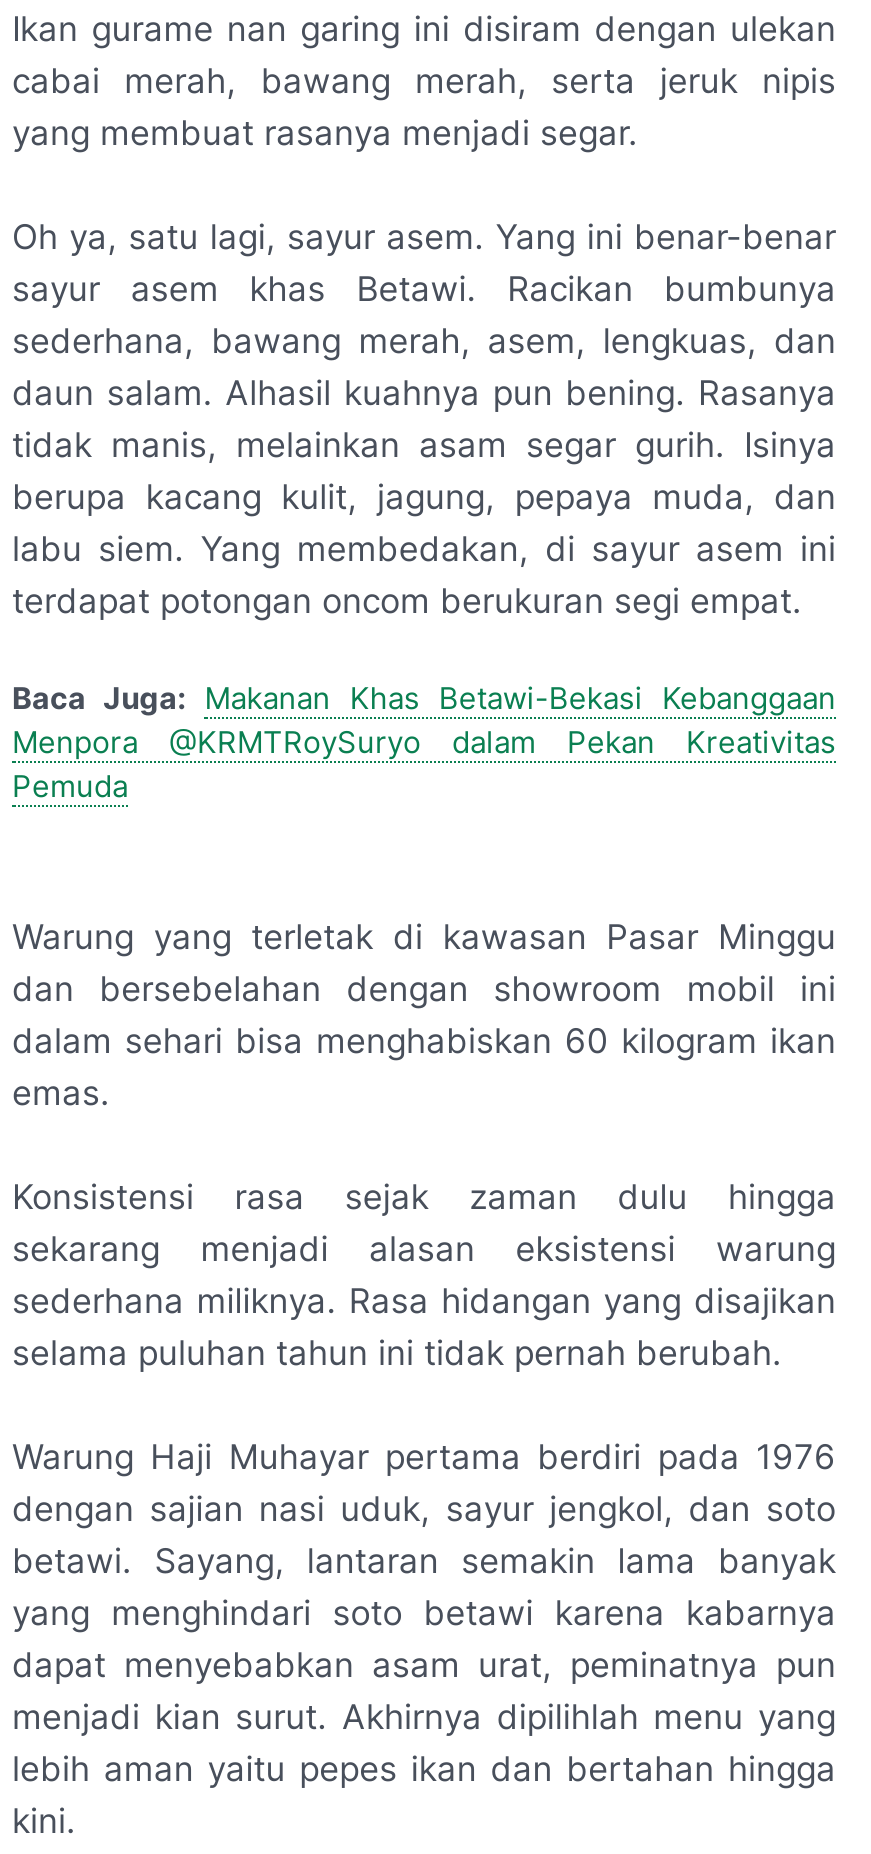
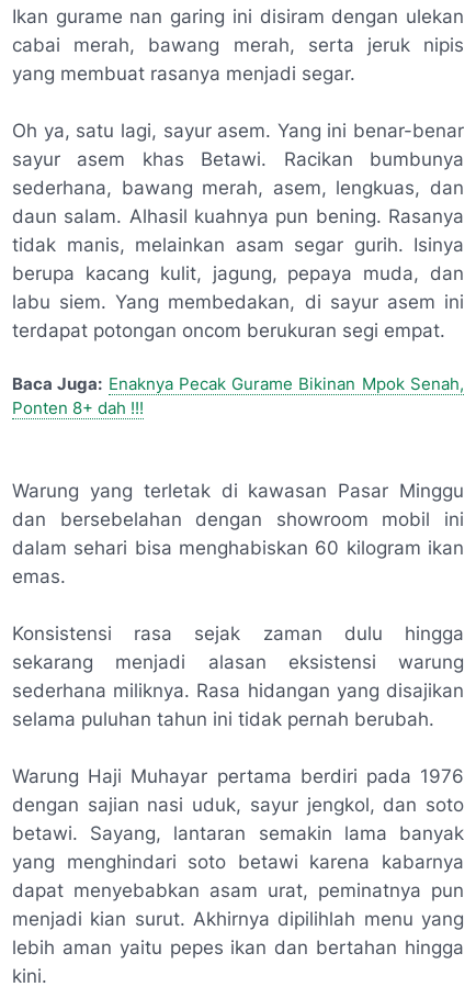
- Baca Juga: Makanan Khas Betawi-Bekasi Kebanggaan
- Menpora @KRMTRoySuryo dalam Pekan Kreativitas
- Pemuda
+ Baca Juga: Enaknya Pecak Gurame Bikinan Mpok Senah,
+ Ponten 8+ dah !!!
